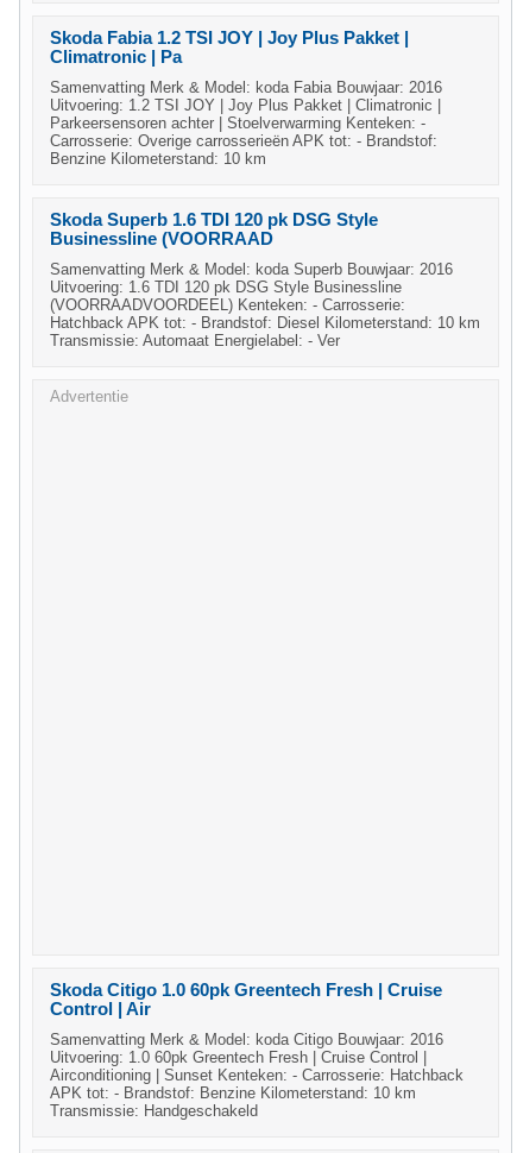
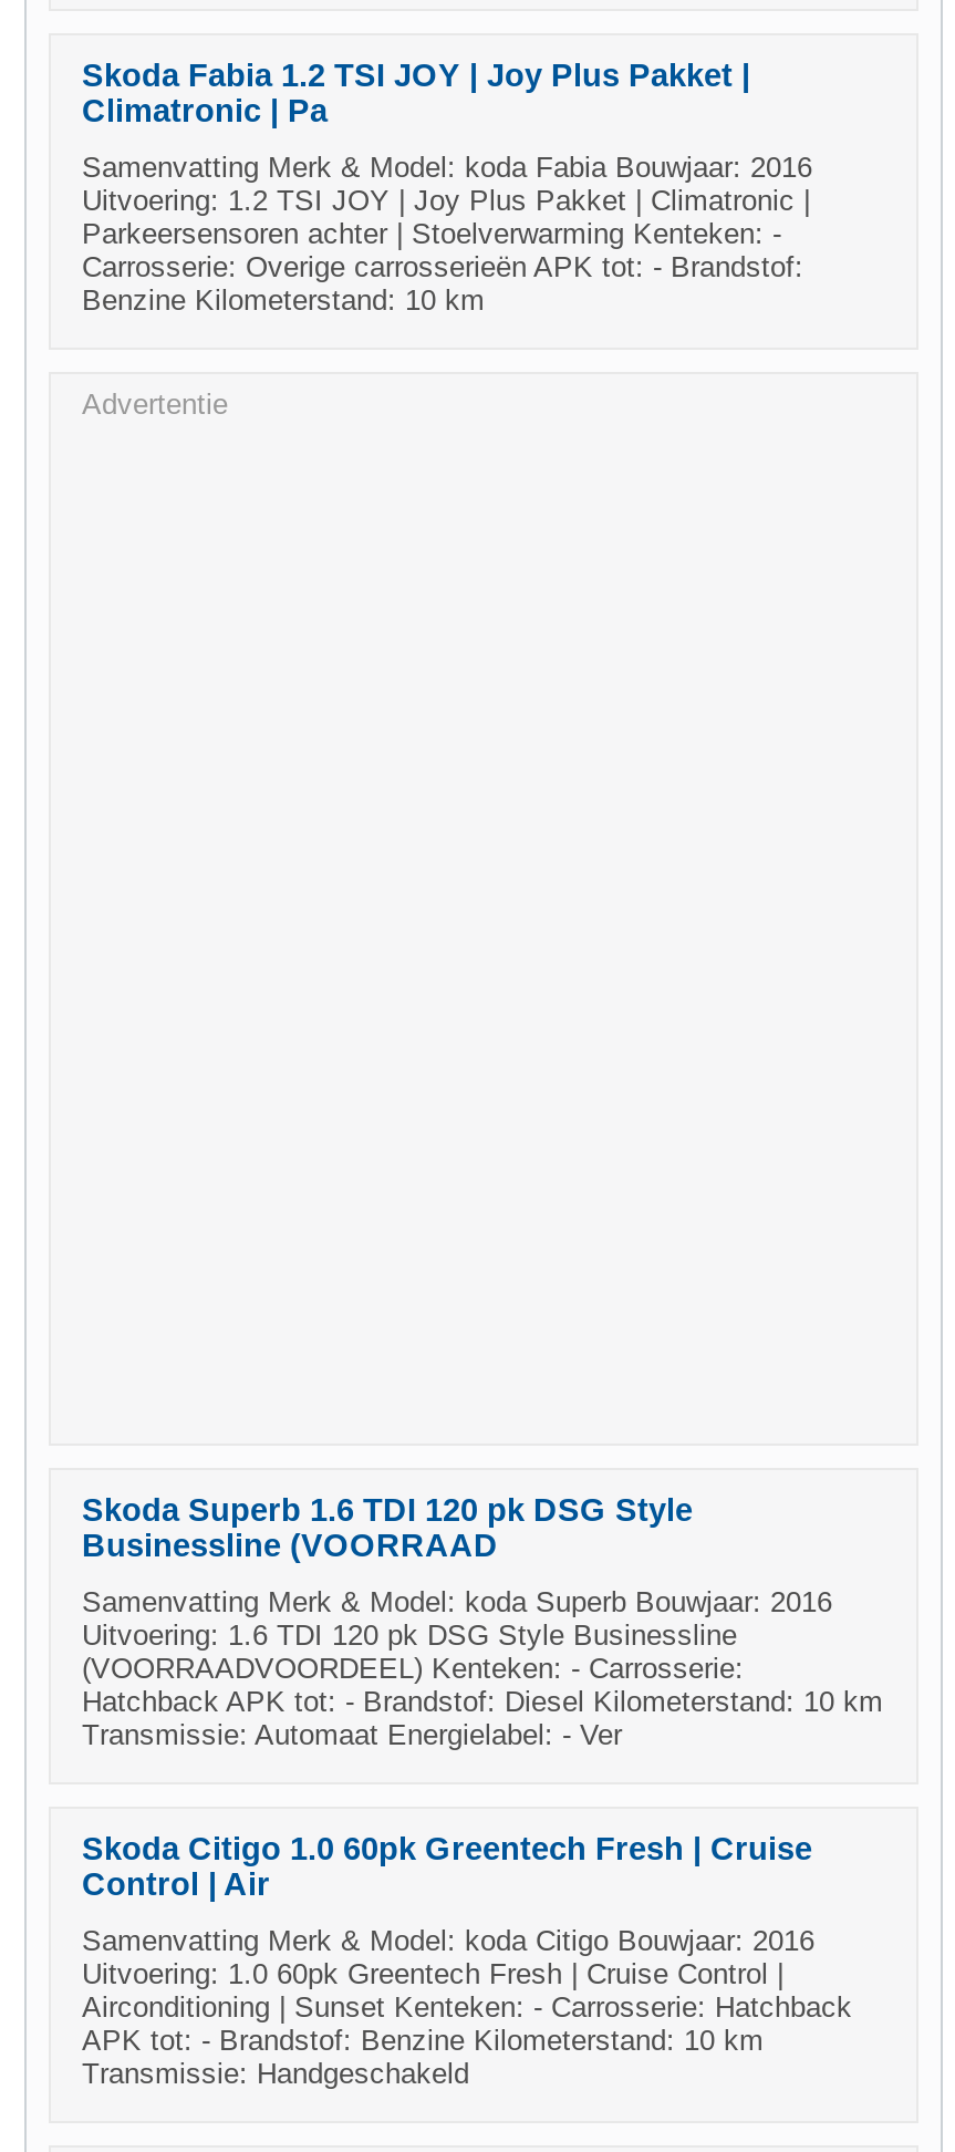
moved down: Skoda Superb 1.6 TDI 120 pk DSG Style | Businessline (VOORRAAD | Samenvatting Merk & Model: koda Superb Bouwjaar: 2016 | Uitvoering: 1.6 TDI 120 pk DSG Style Businessline | (VOORRAADVOORDEEL) Kenteken: - Carrosserie: | Hatchback APK tot: - Brandstof: Diesel Kilometerstand: 10 km | Transmissie: Automaat Energielabel: - Ver

moved up: Advertentie
